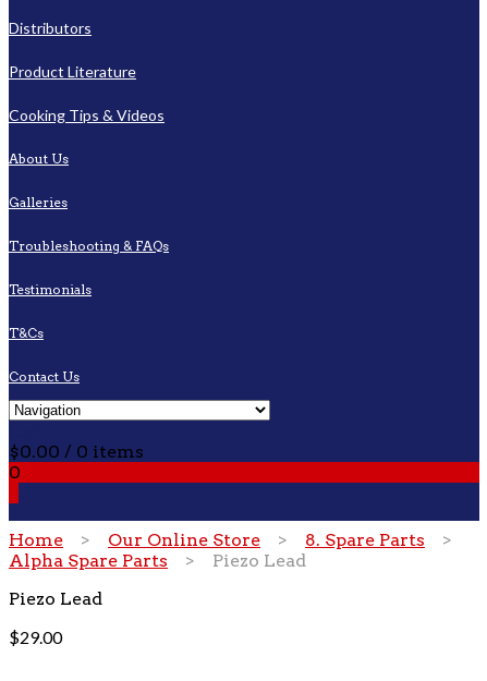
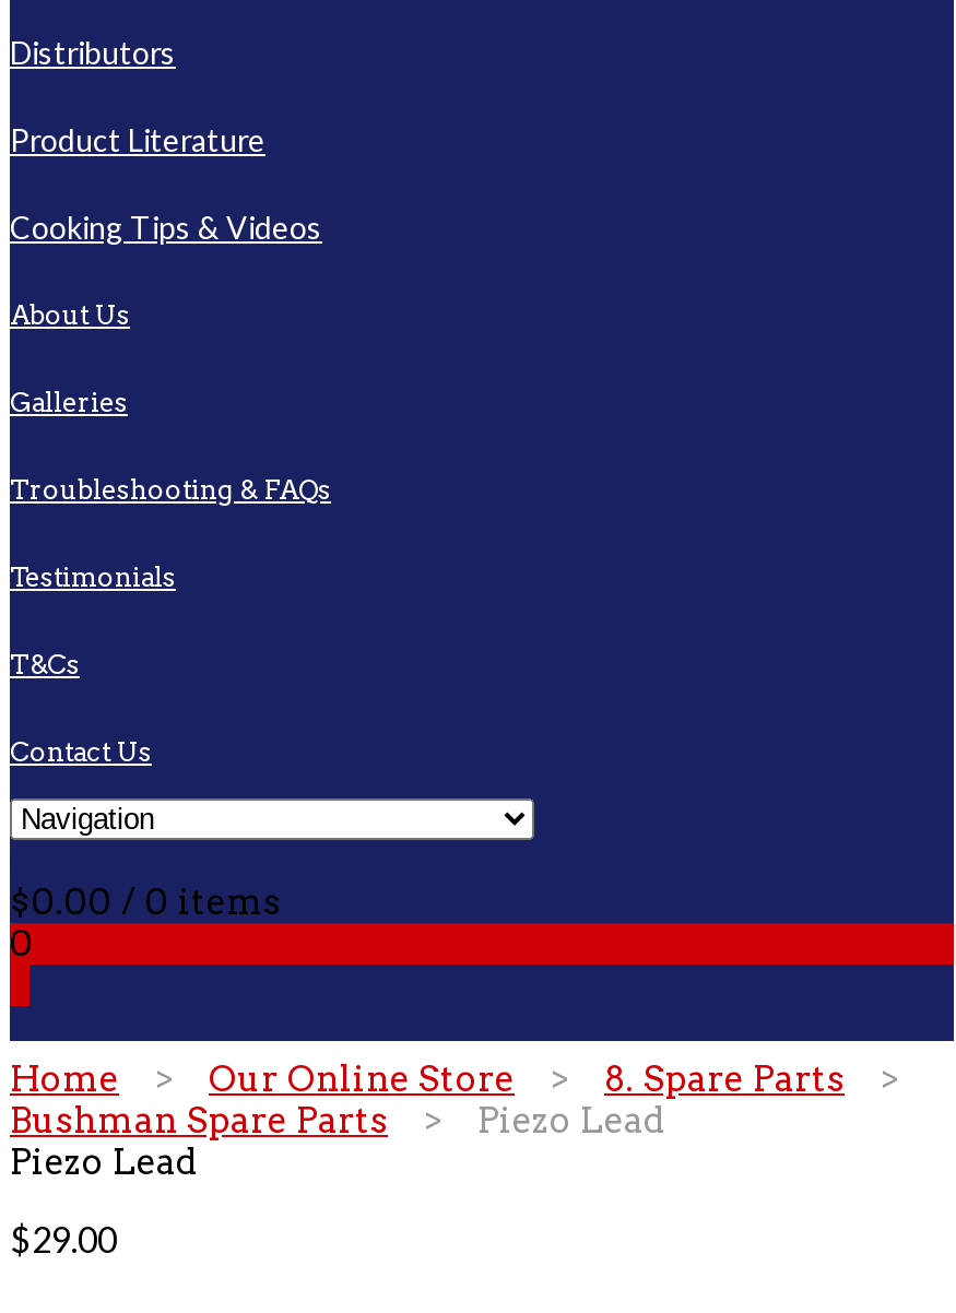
- Alpha Spare Parts > Piezo Lead
+ Bushman Spare Parts > Piezo Lead
